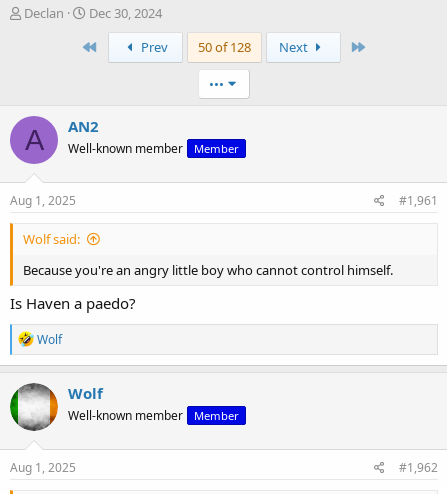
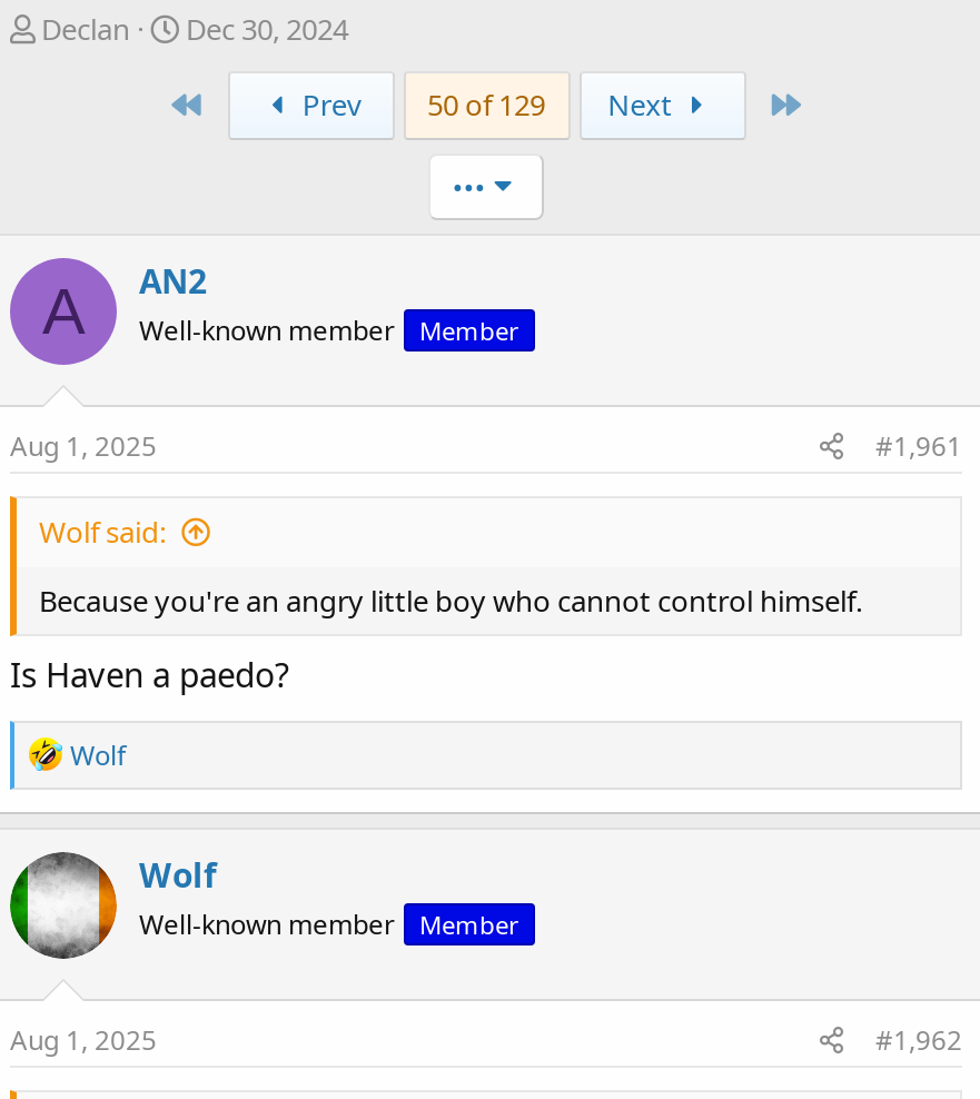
- 50 of 128
+ 50 of 129
